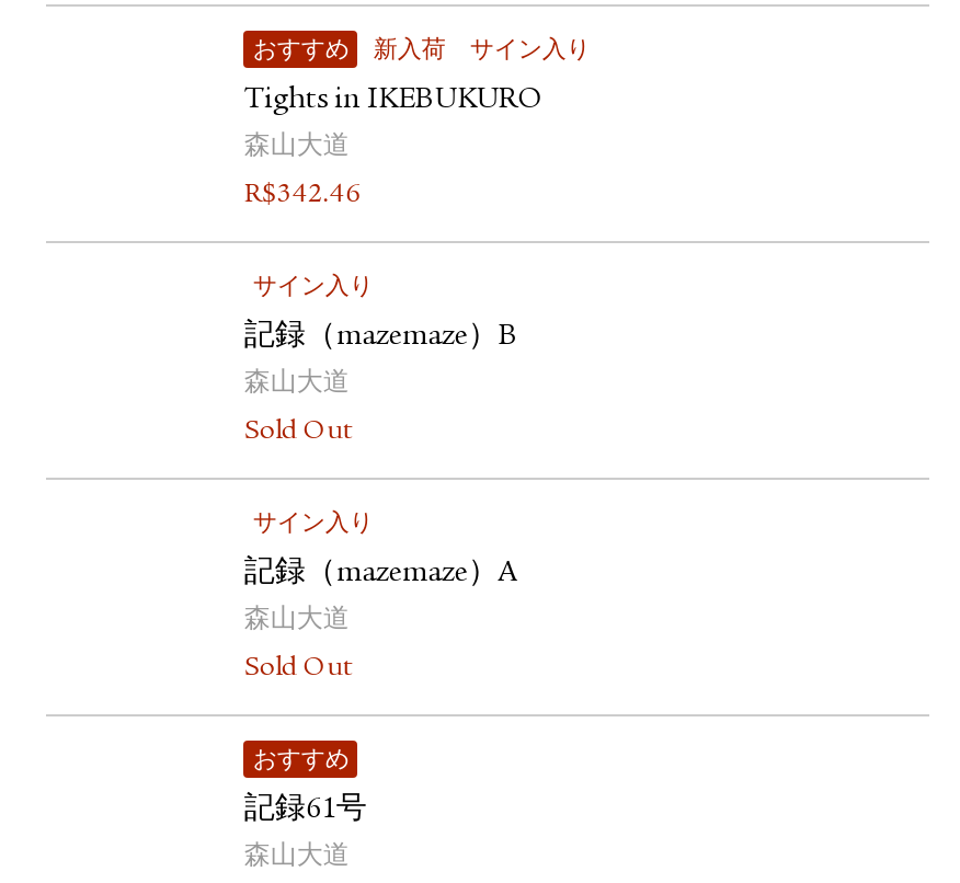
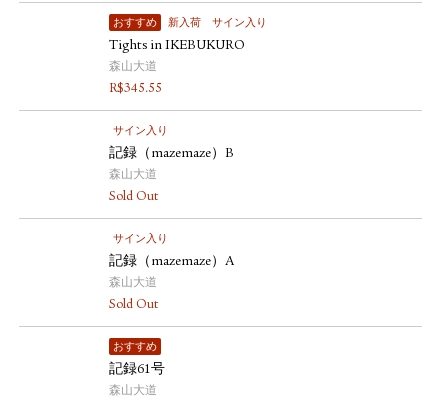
- R$342.46
+ R$345.55
